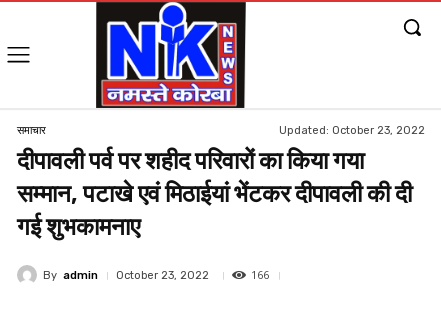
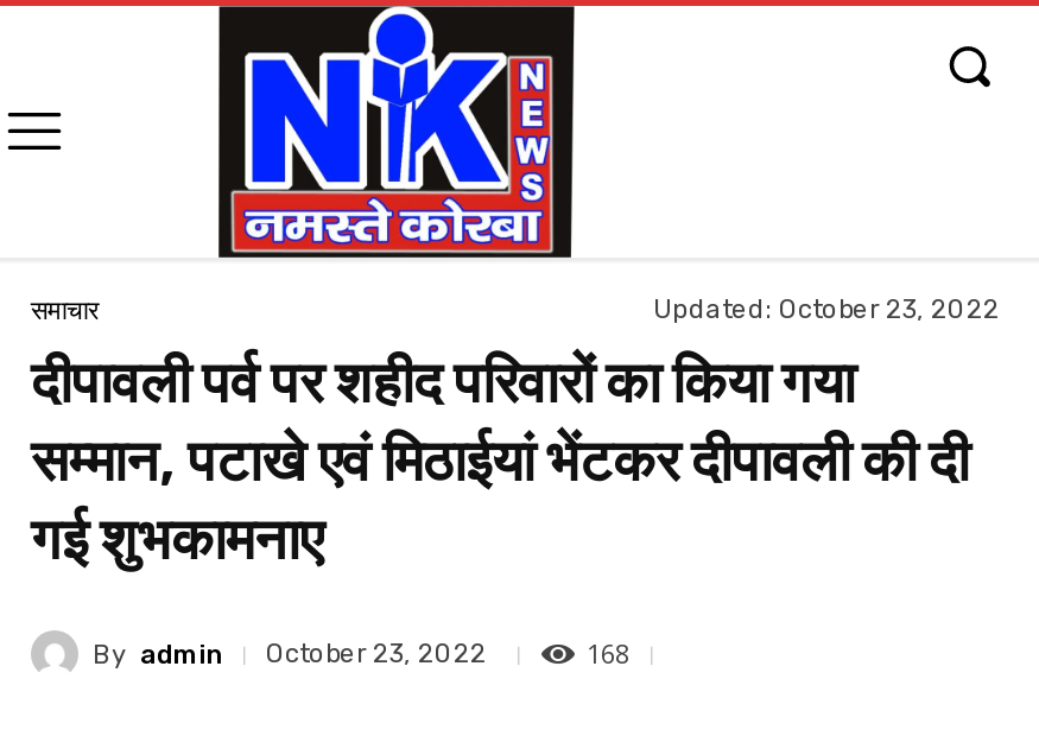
- 166
+ 168
